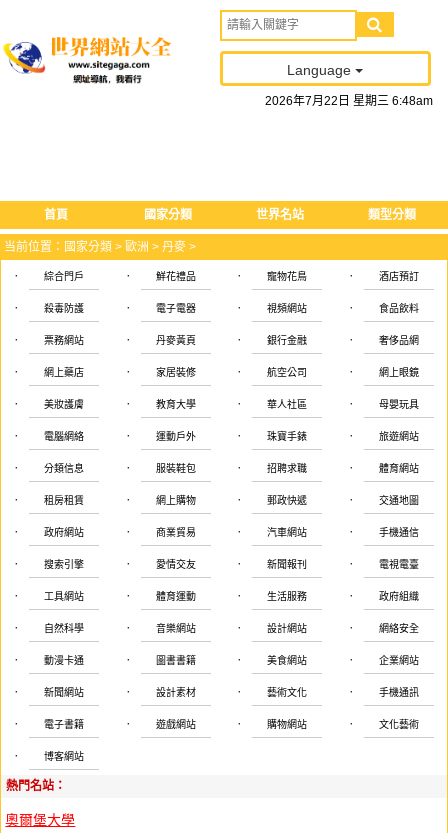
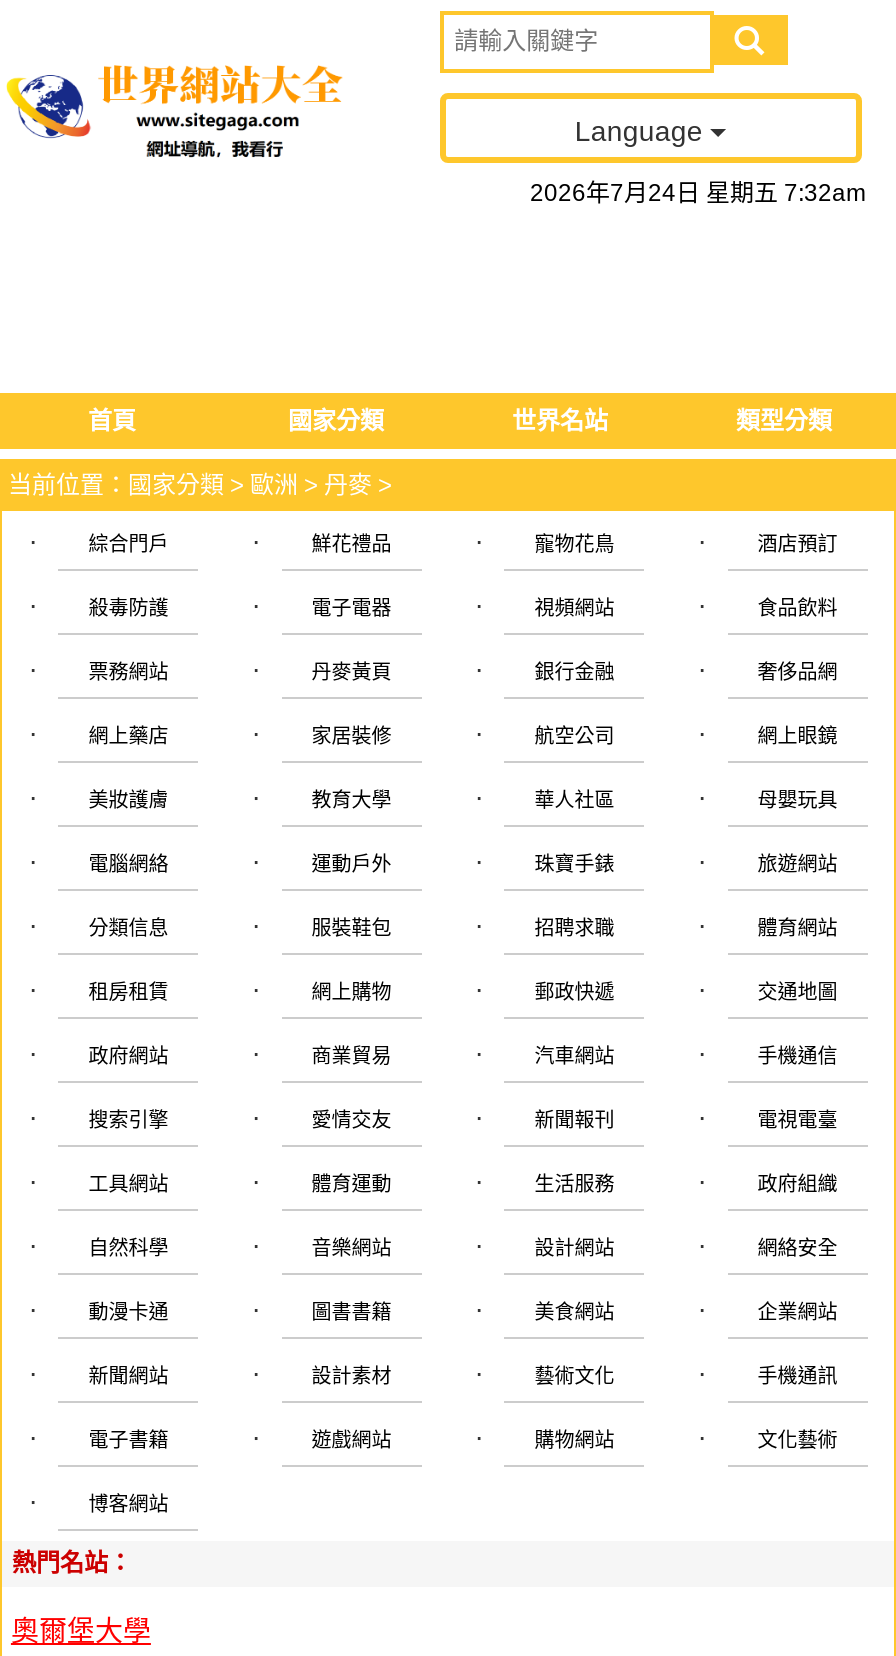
- 2026年7月22日星期三6:48am
+ 2026年7月24日星期五7:32am
